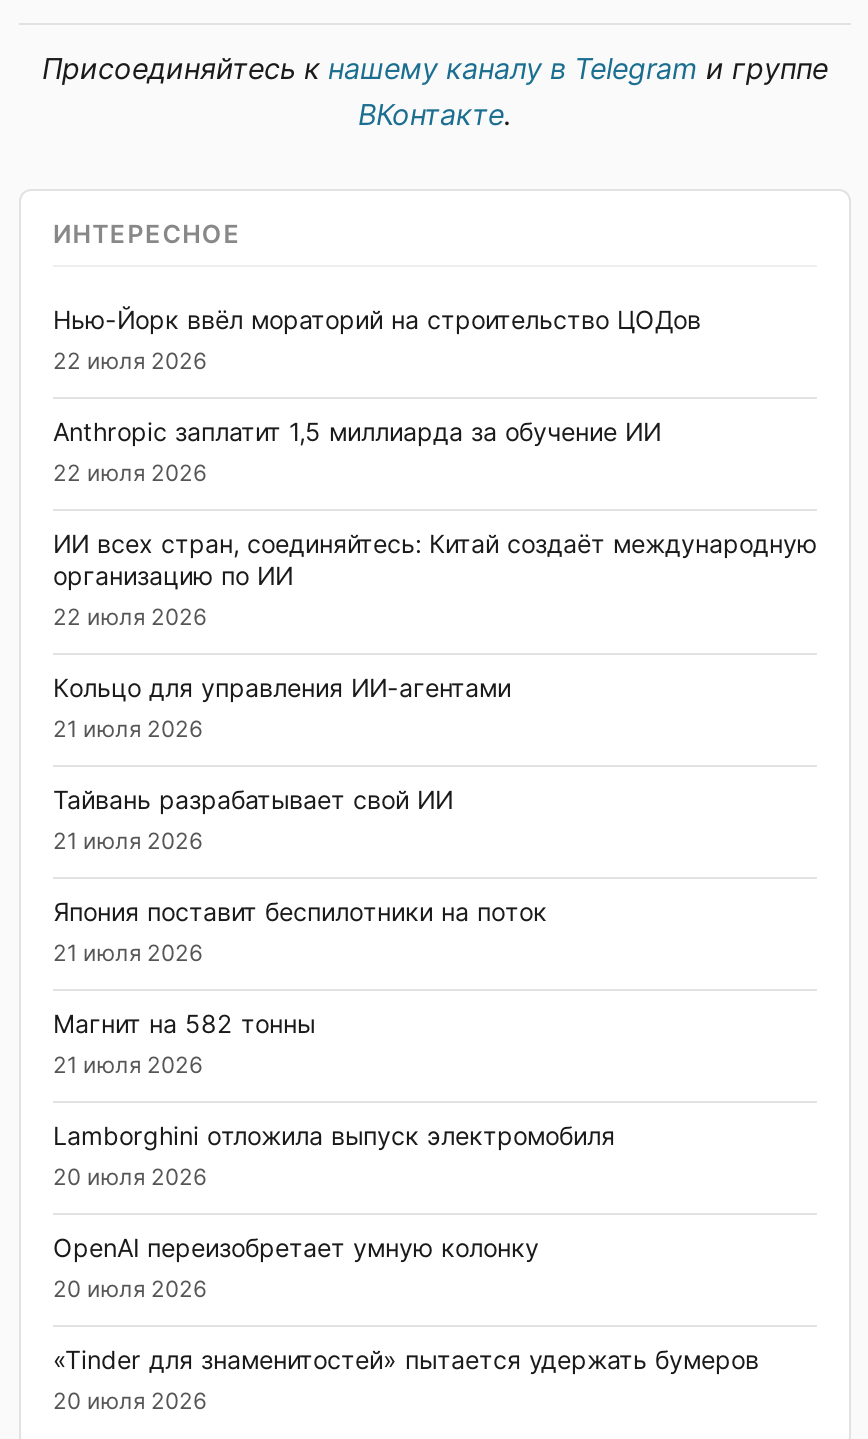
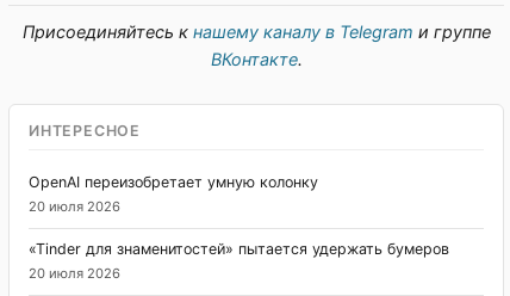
- Нью-Йорк ввёл мораторий на строительство ЦОДов
- 22 июля 2026
- Anthropic заплатит 1,5 миллиарда за обучение ИИ
- 22 июля 2026
- ИИ всех стран, соединяйтесь: Китай создаёт международную
- организацию по ИИ
- 22 июля 2026
- Кольцо для управления ИИ-агентами
- 21 июля 2026
- Тайвань разрабатывает свой ИИ
- 21 июля 2026
- Япония поставит беспилотники на поток
- 21 июля 2026
- Магнит на 582 тонны
- 21 июля 2026
- Lamborghini отложила выпуск электромобиля
- 20 июля 2026
